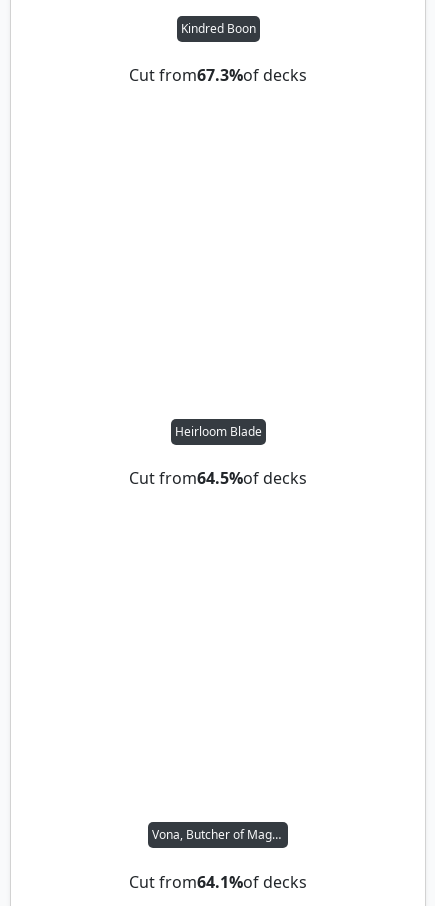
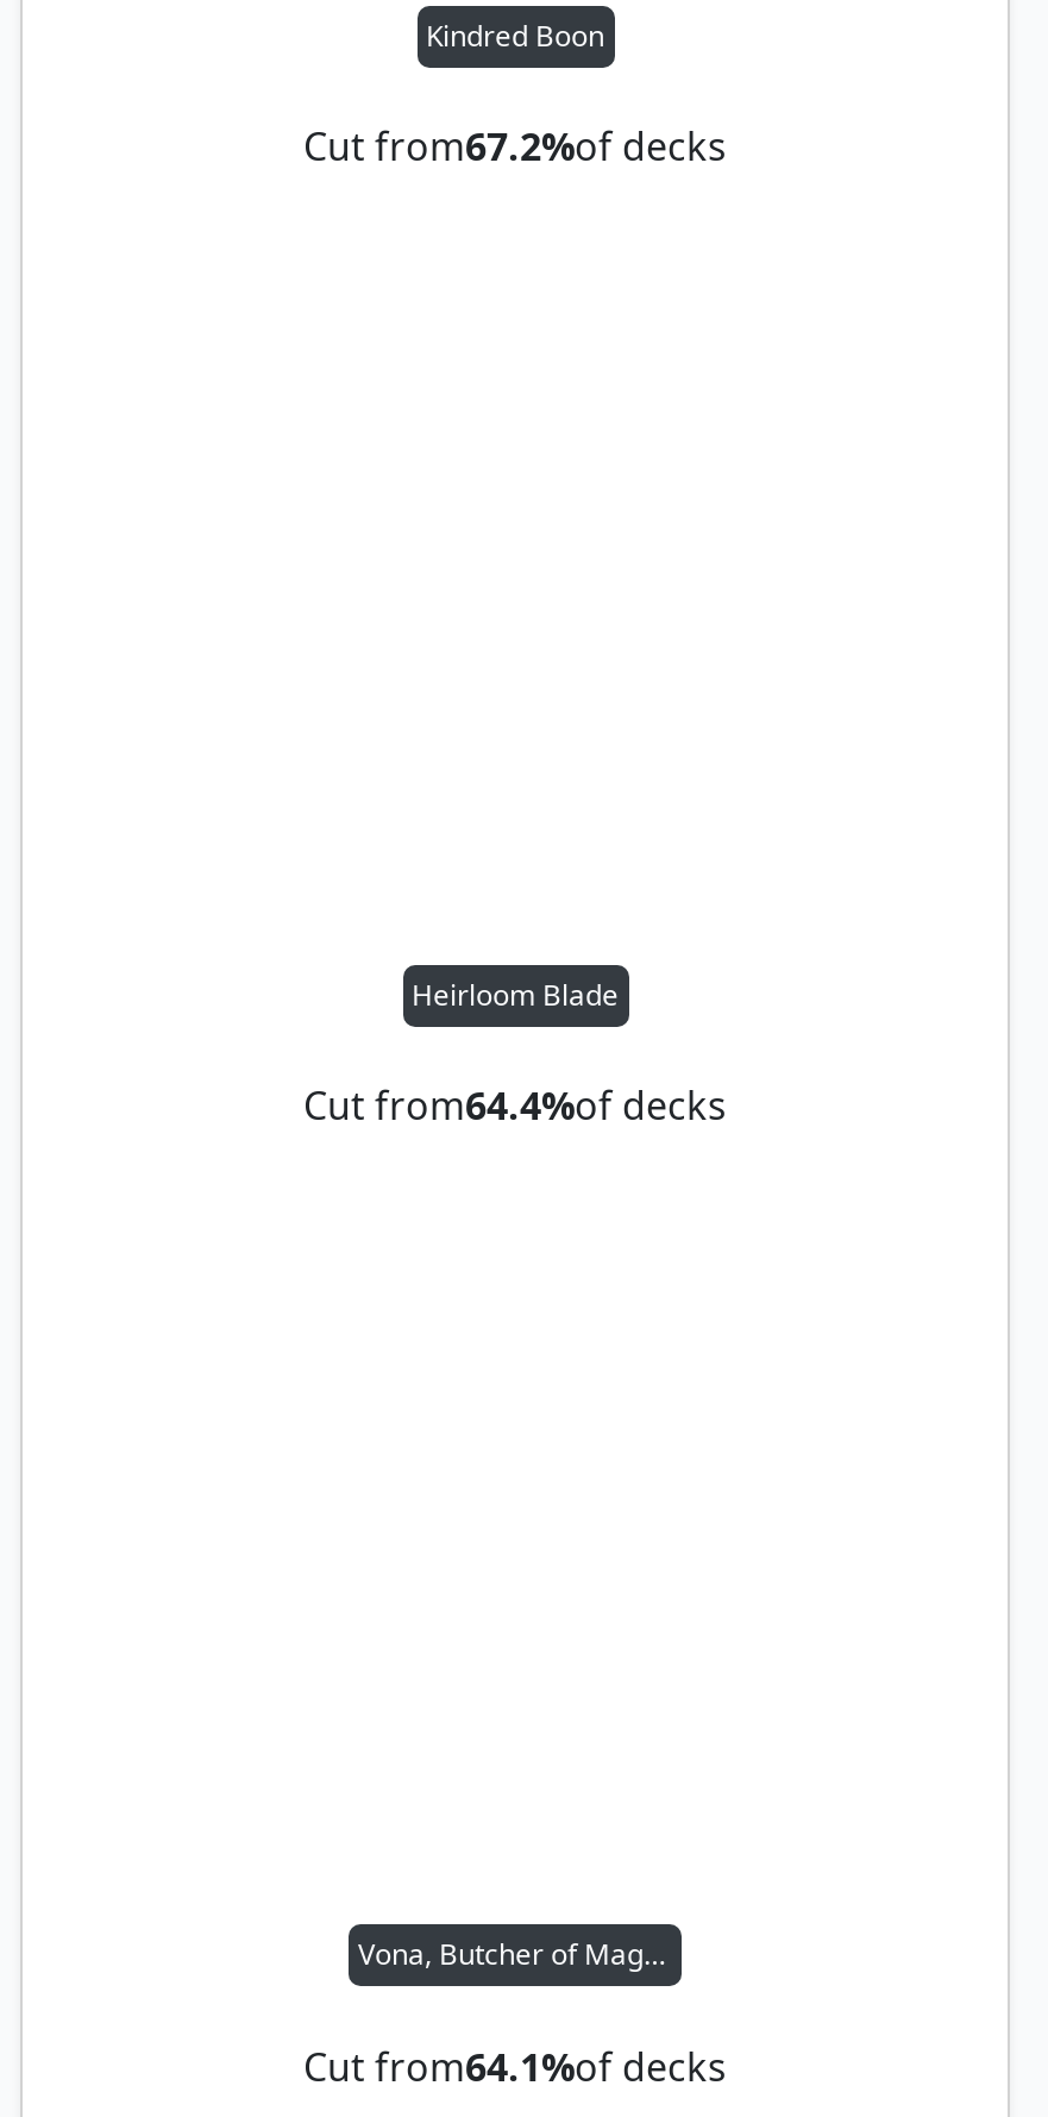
- Cut from67.3%of decks
+ Cut from67.2%of decks

- Cut from64.5%of decks
+ Cut from64.4%of decks
